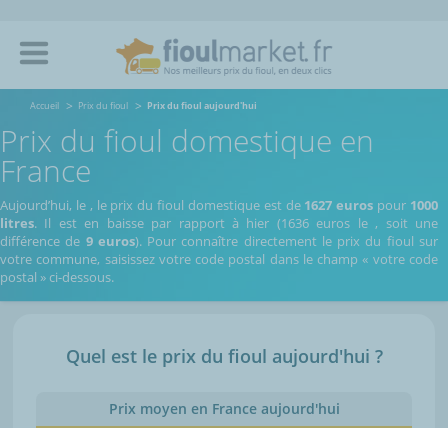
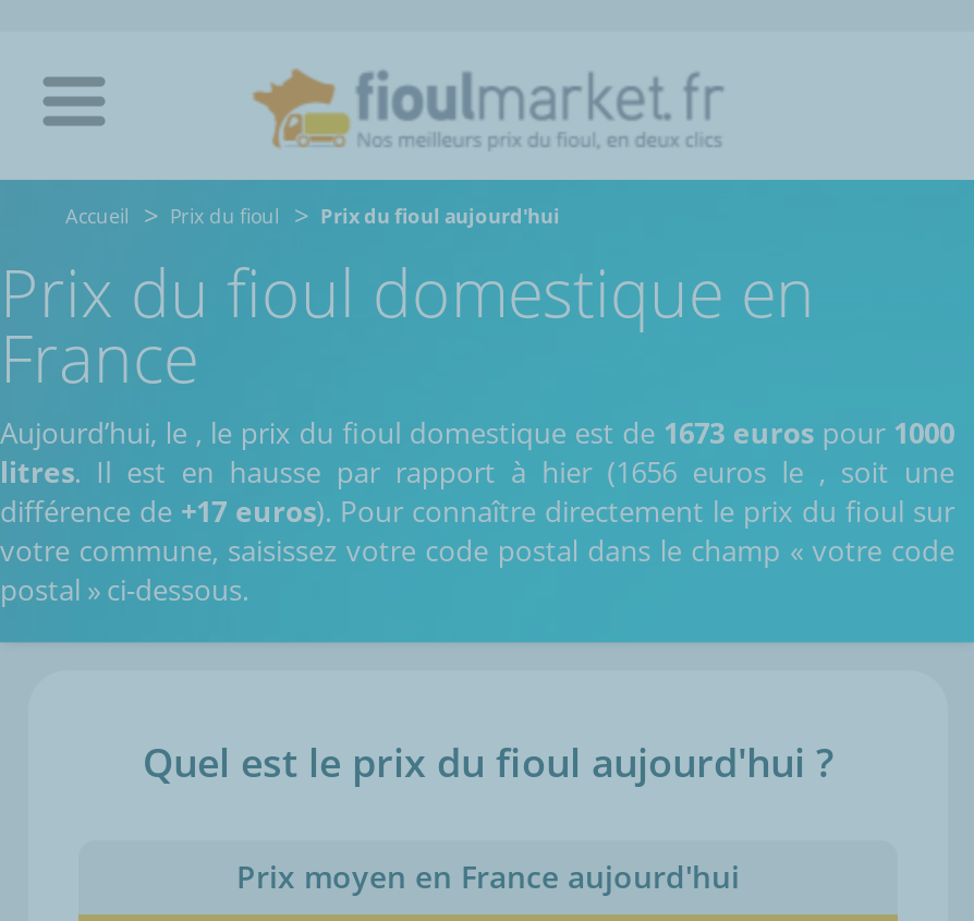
- Aujourd’hui, le, le prix du fioul domestique est de 1627 euros pour 1000
+ Aujourd’hui, le, le prix du fioul domestique est de 1673 euros pour 1000

- litres. Il est en baisse par rapport à hier (1636 euros le, soit une
+ litres. Il est en hausse par rapport à hier (1656 euros le, soit une

- différence de 9 euros). Pour connaître directement le prix du fioul sur
+ différence de +17 euros). Pour connaître directement le prix du fioul sur
